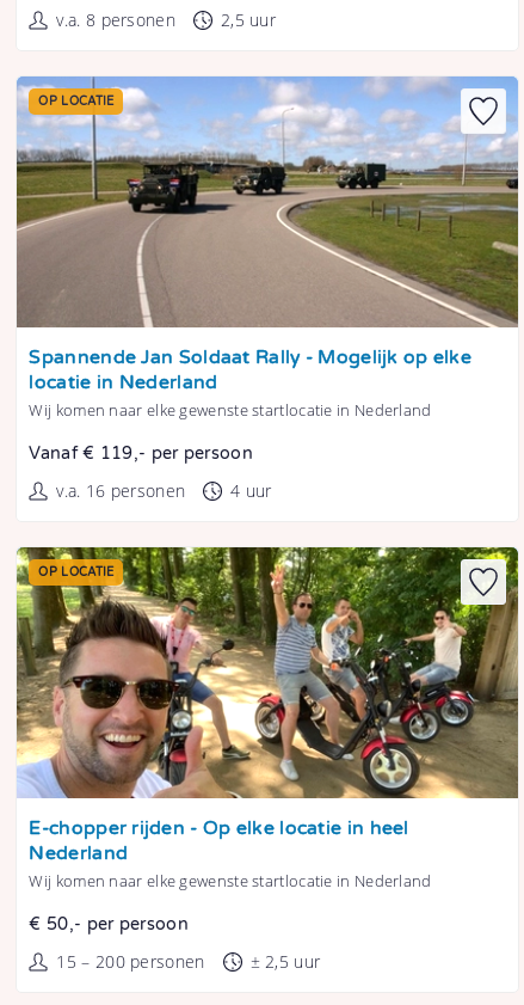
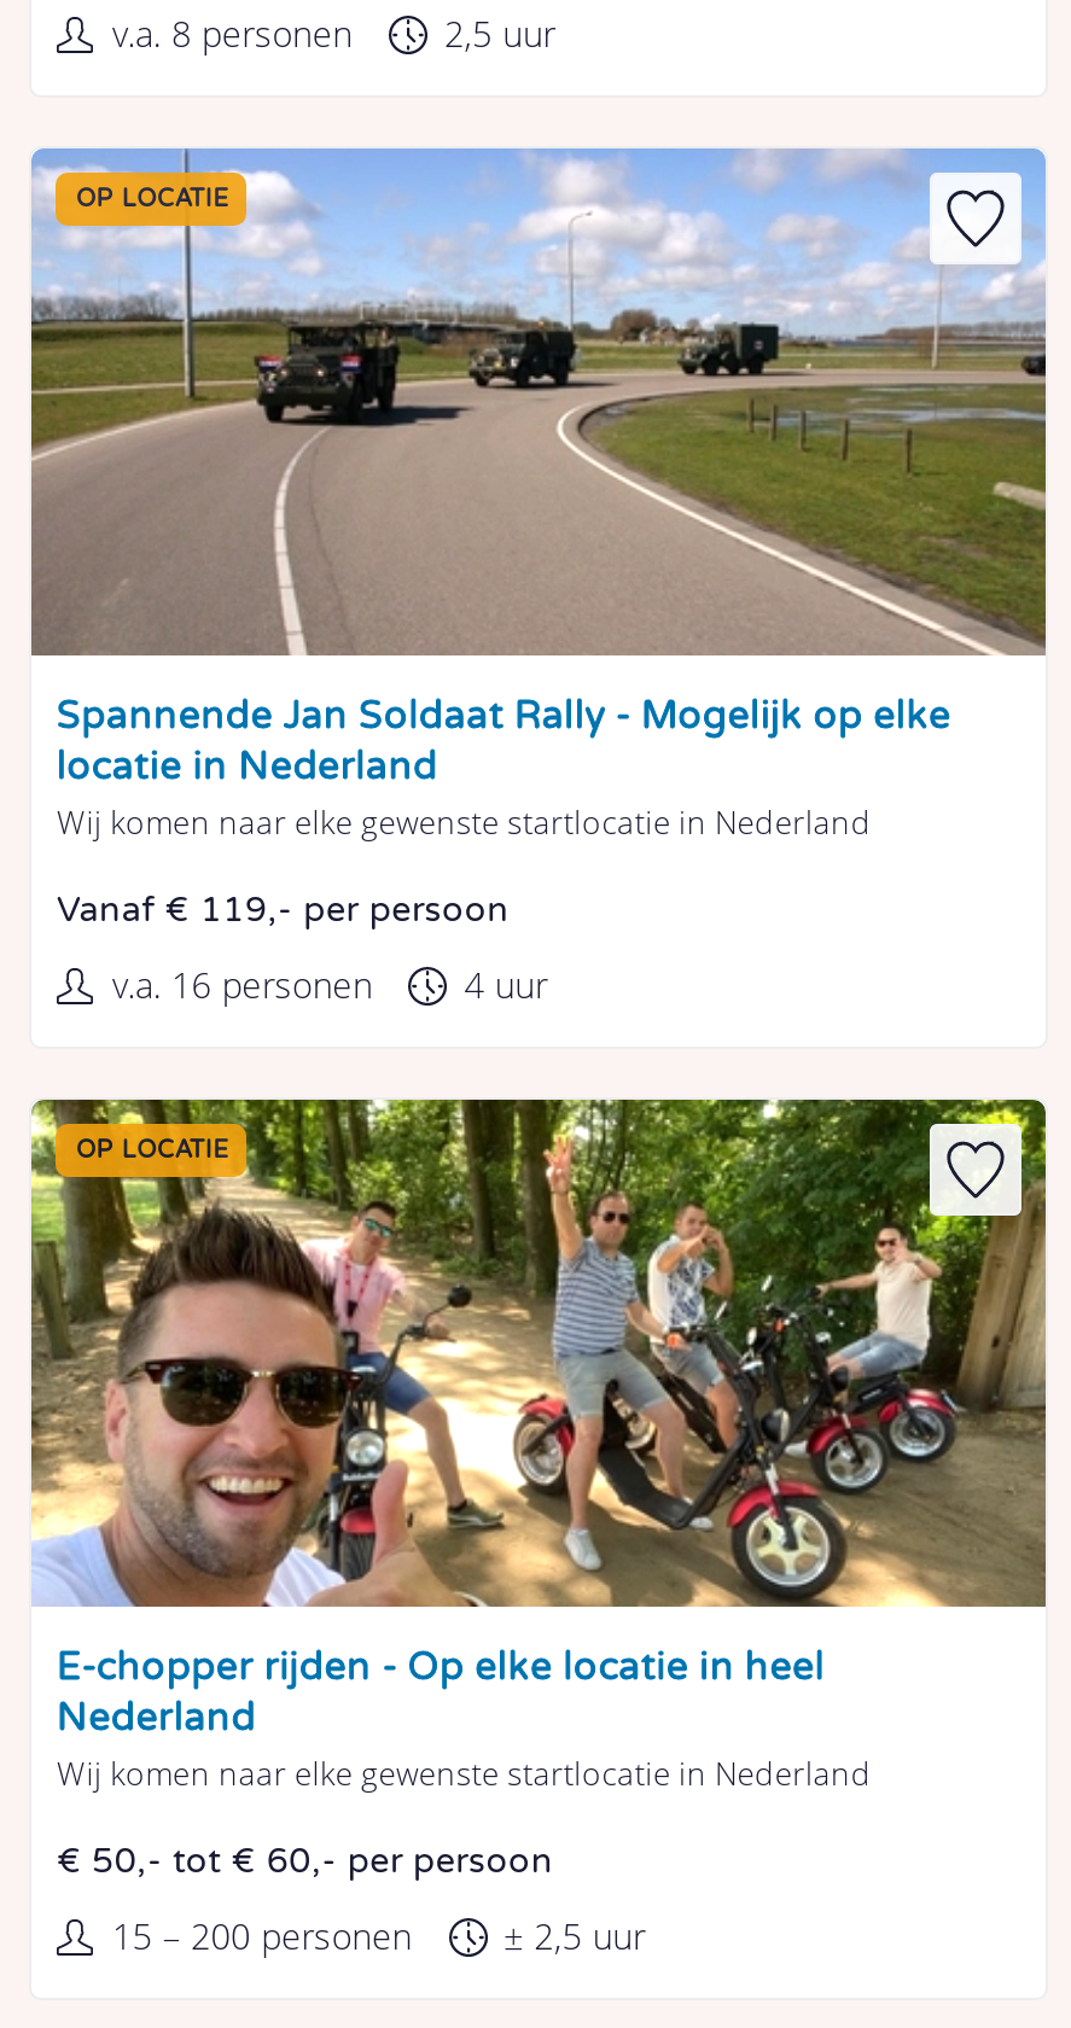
- € 50,- per persoon
+ € 50,- tot € 60,- per persoon
